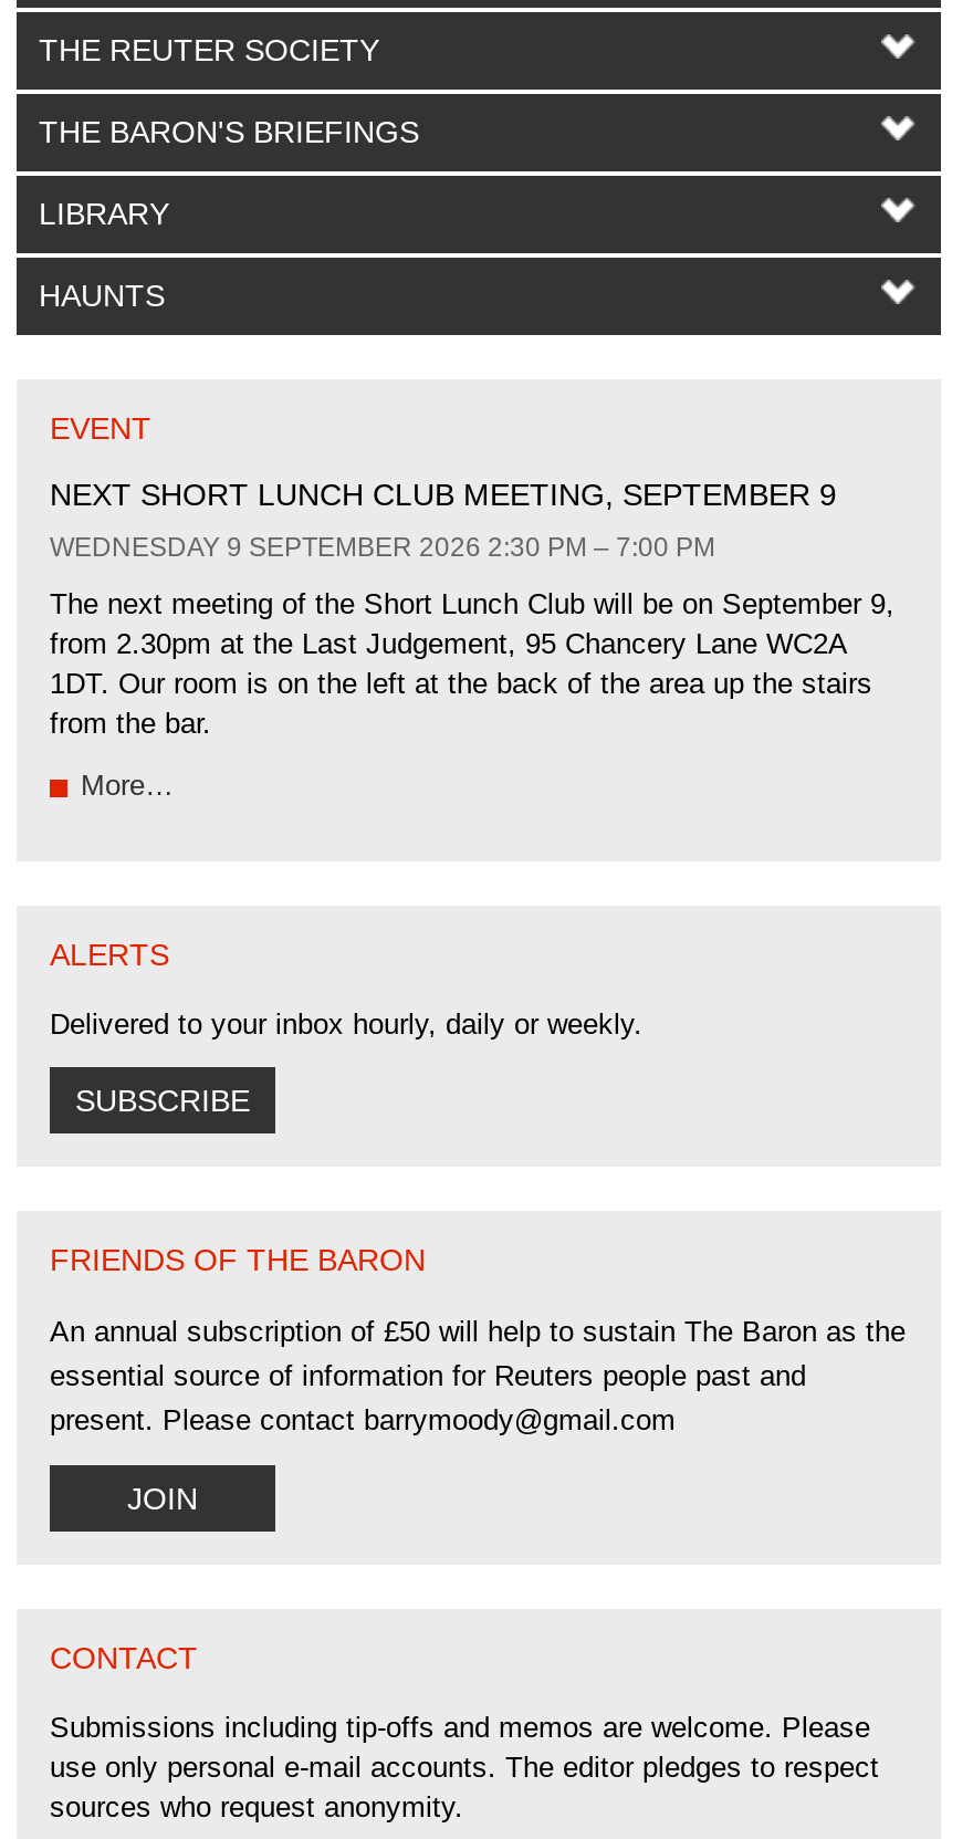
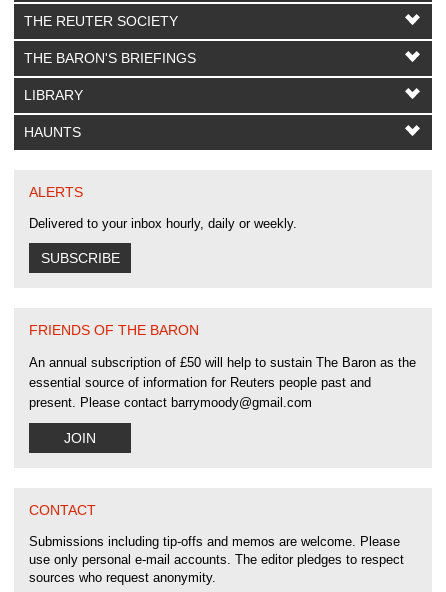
- EVENT
- NEXT SHORT LUNCH CLUB MEETING, SEPTEMBER 9
- WEDNESDAY 9 SEPTEMBER 2026 2:30 PM – 7:00 PM
- The next meeting of the Short Lunch Club will be on September 9,
- from 2.30pm at the Last Judgement, 95 Chancery Lane WC2A
- 1DT. Our room is on the left at the back of the area up the stairs
- from the bar.
- More…
